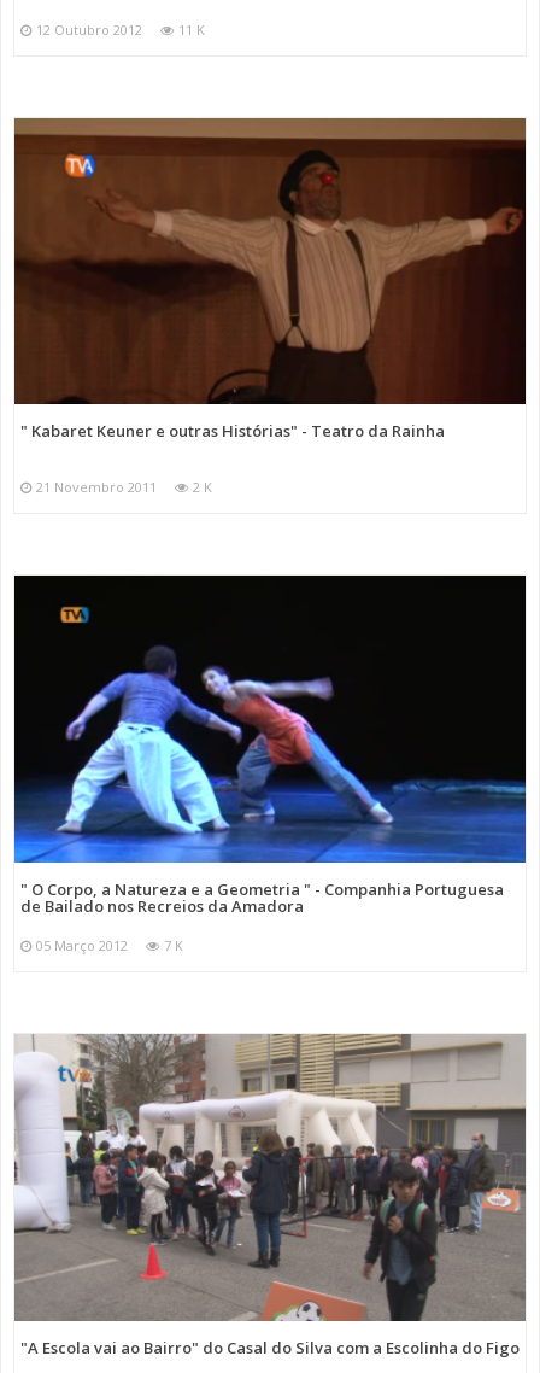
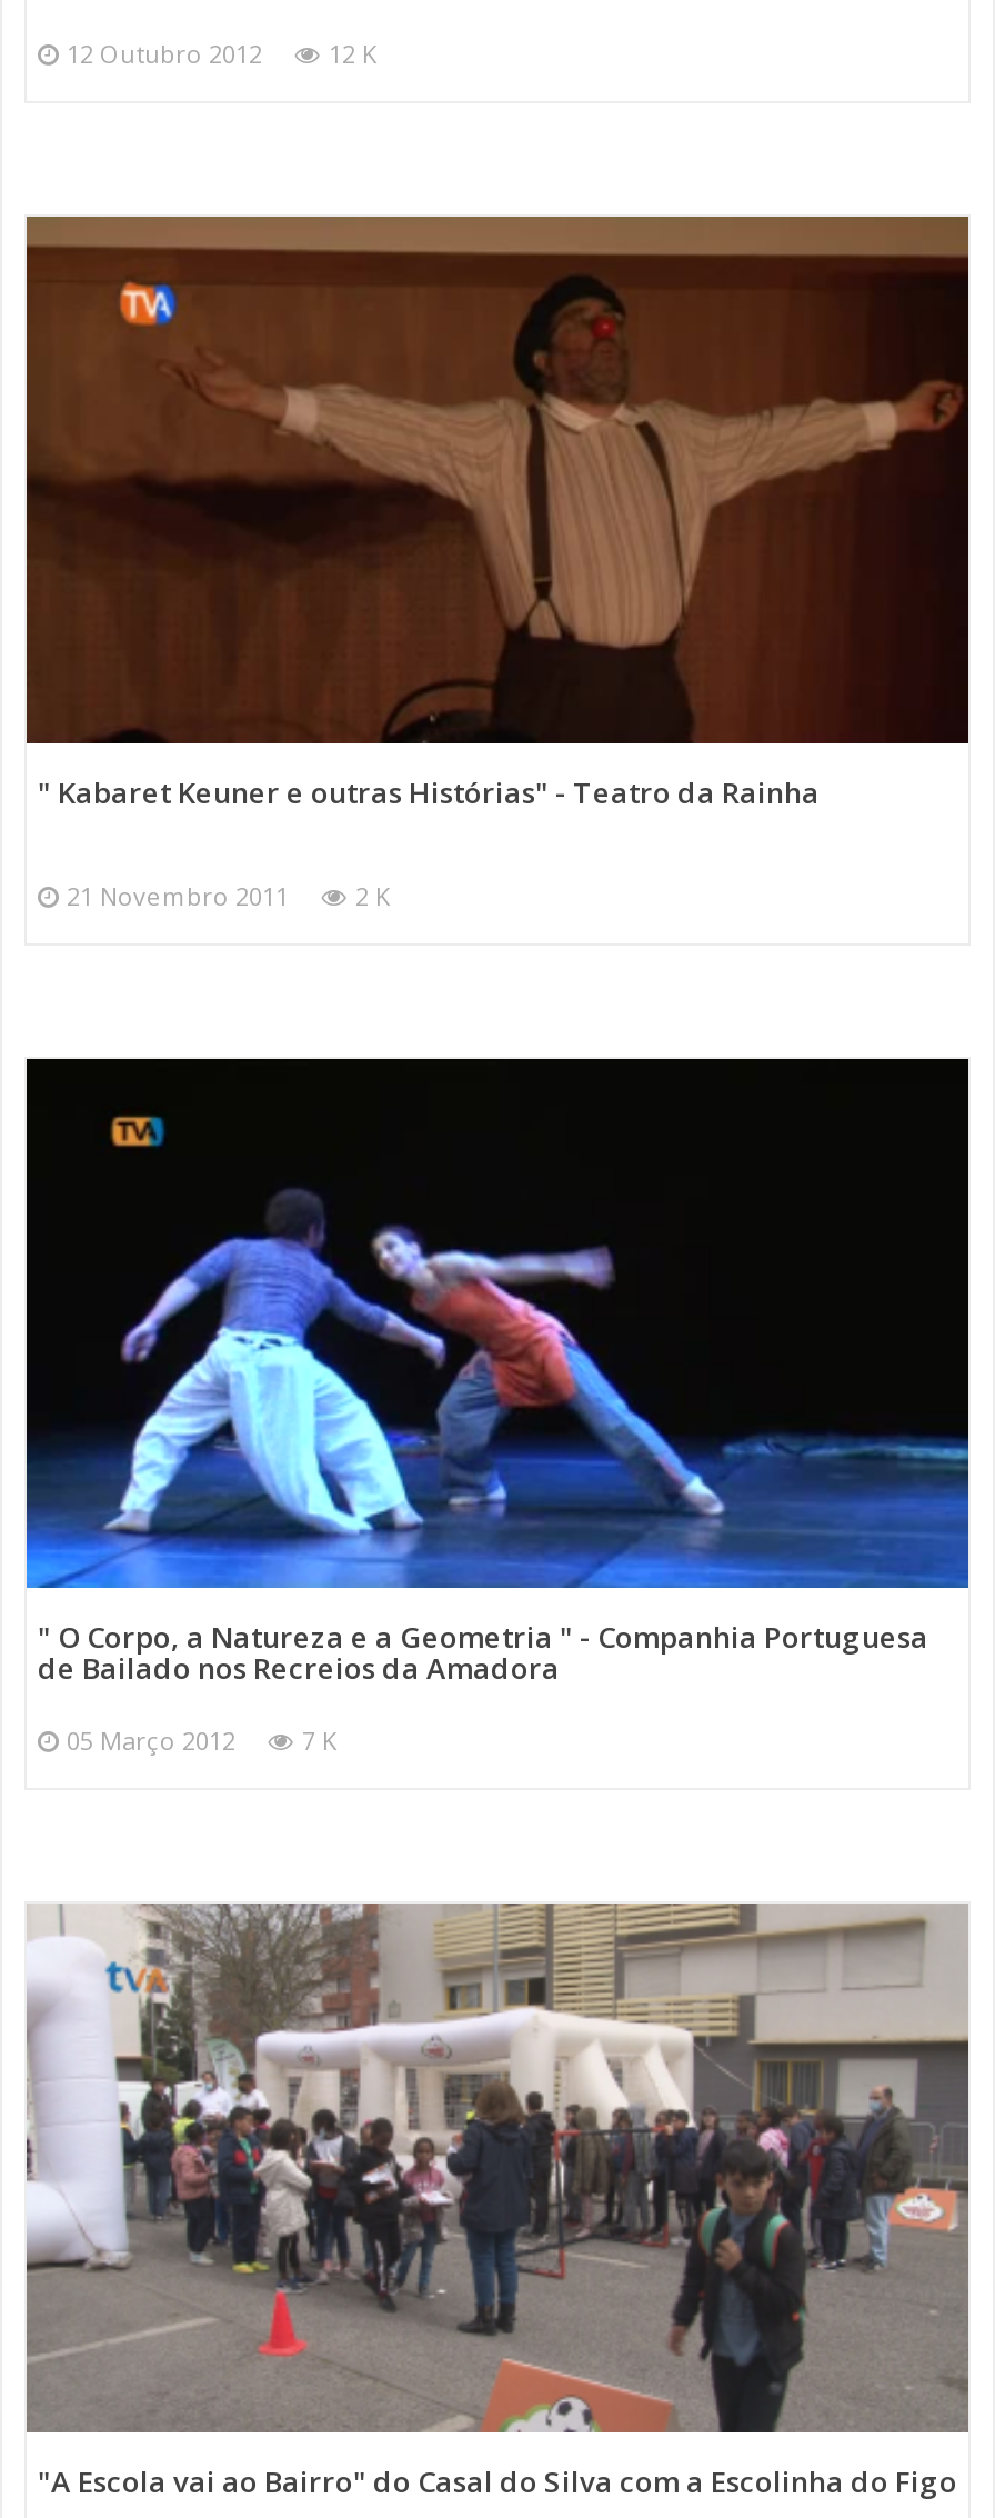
- 12 Outubro 2012 11 K
+ 12 Outubro 2012 12 K
